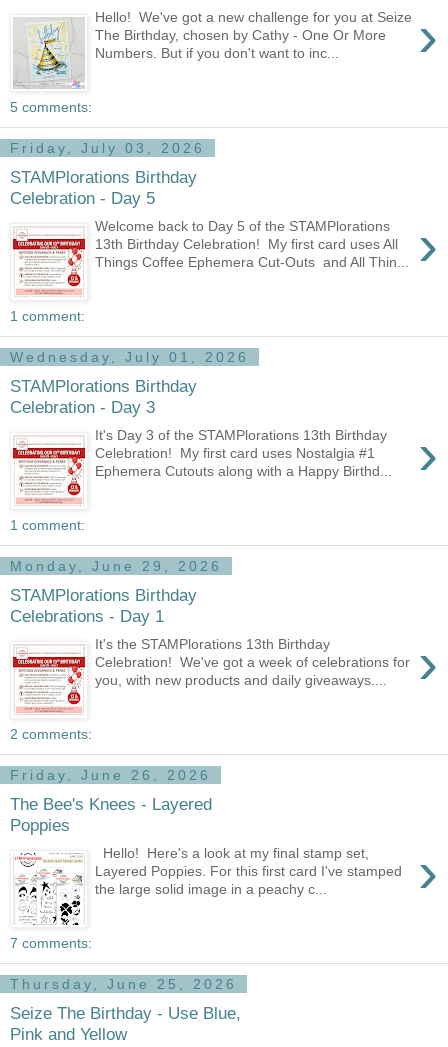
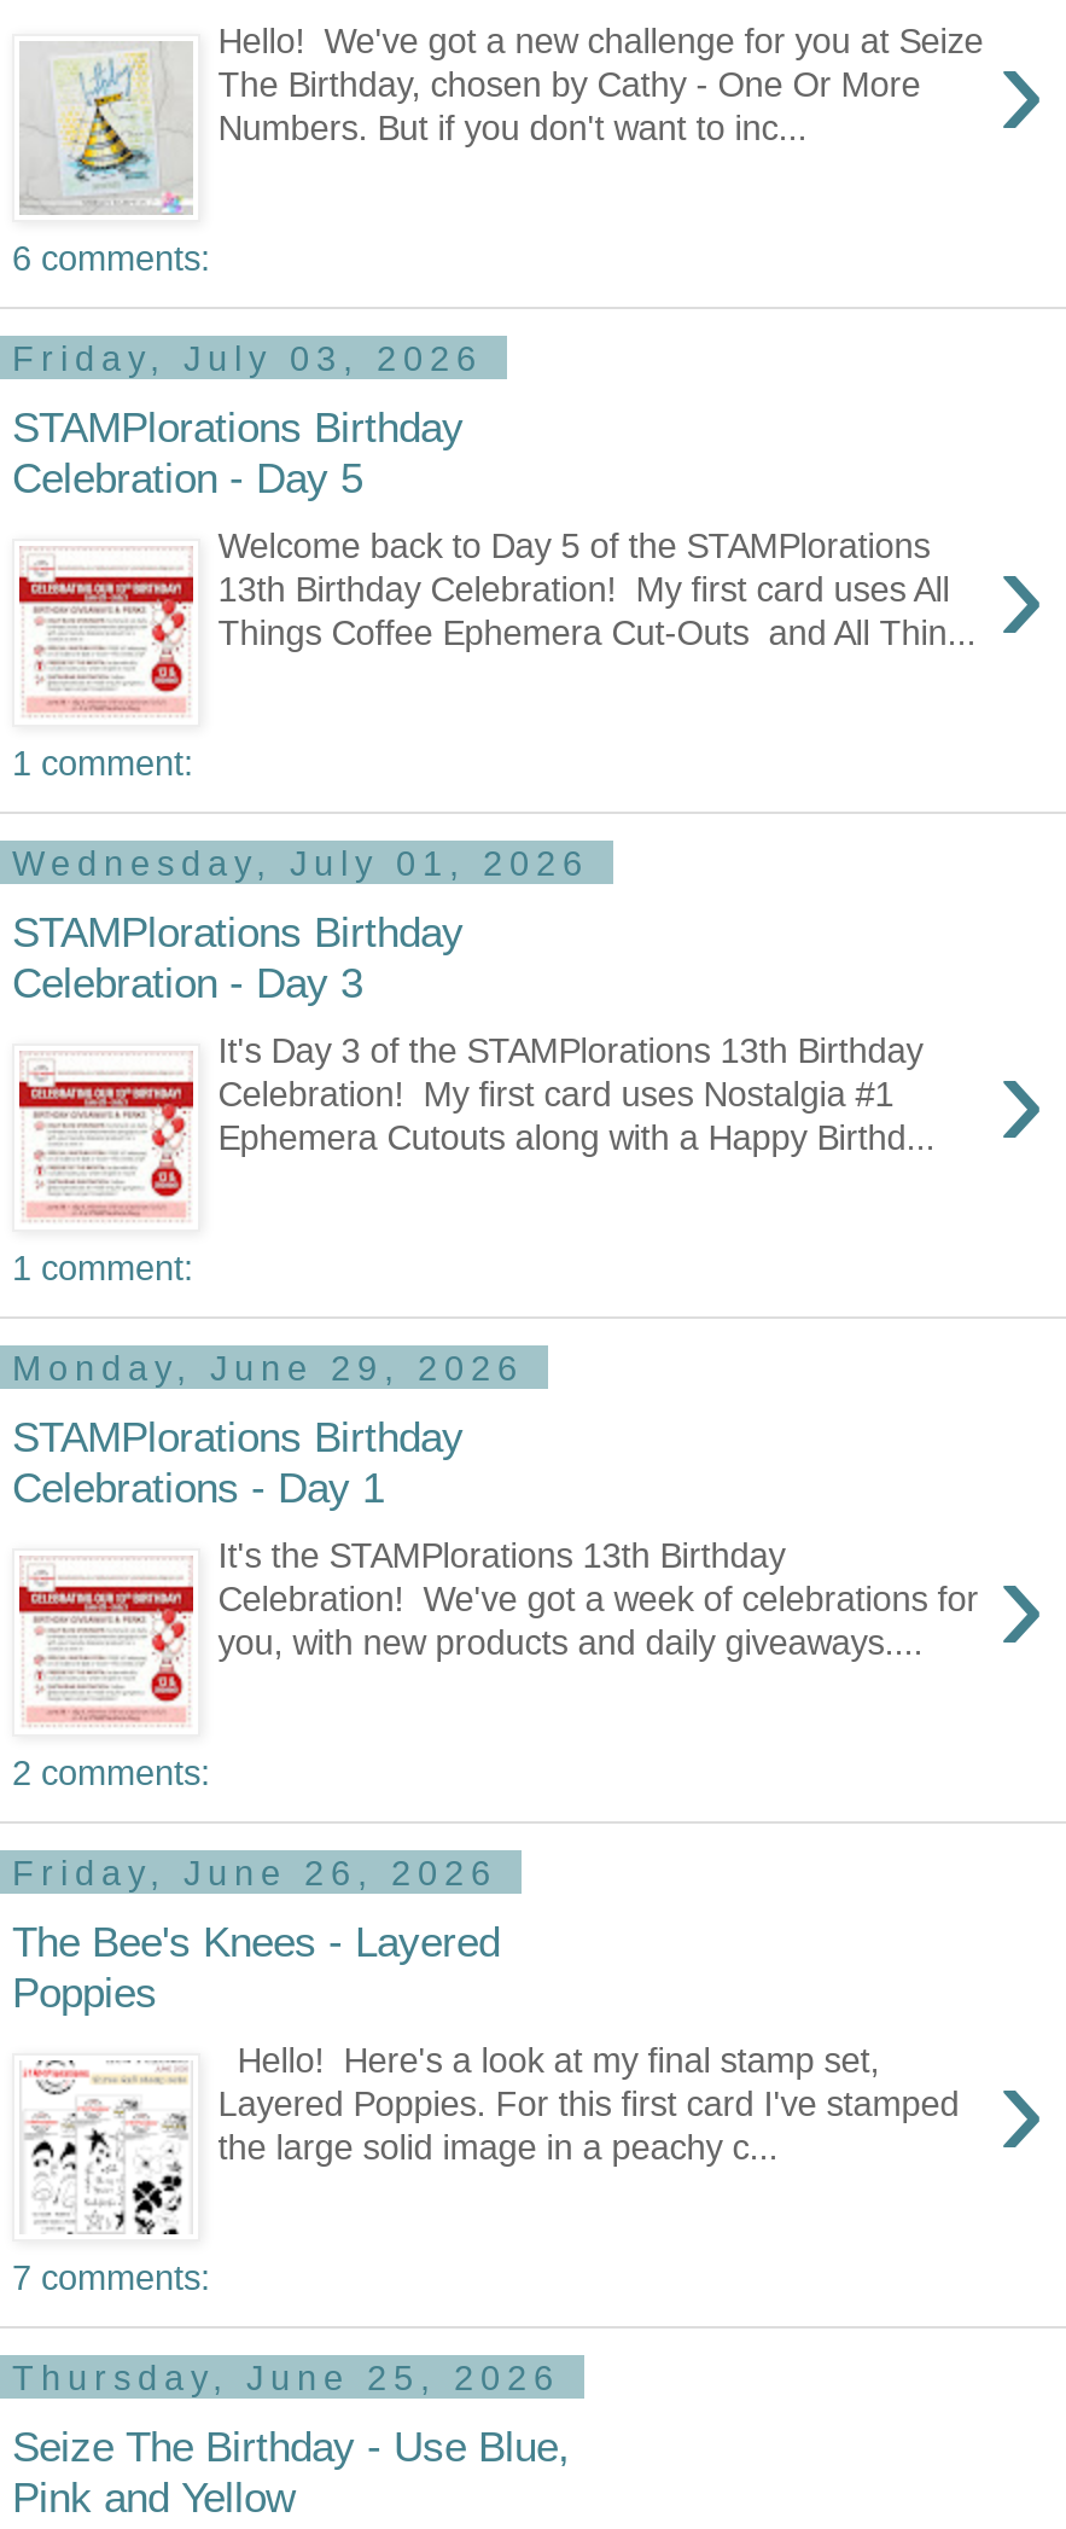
- 5 comments:
+ 6 comments:
